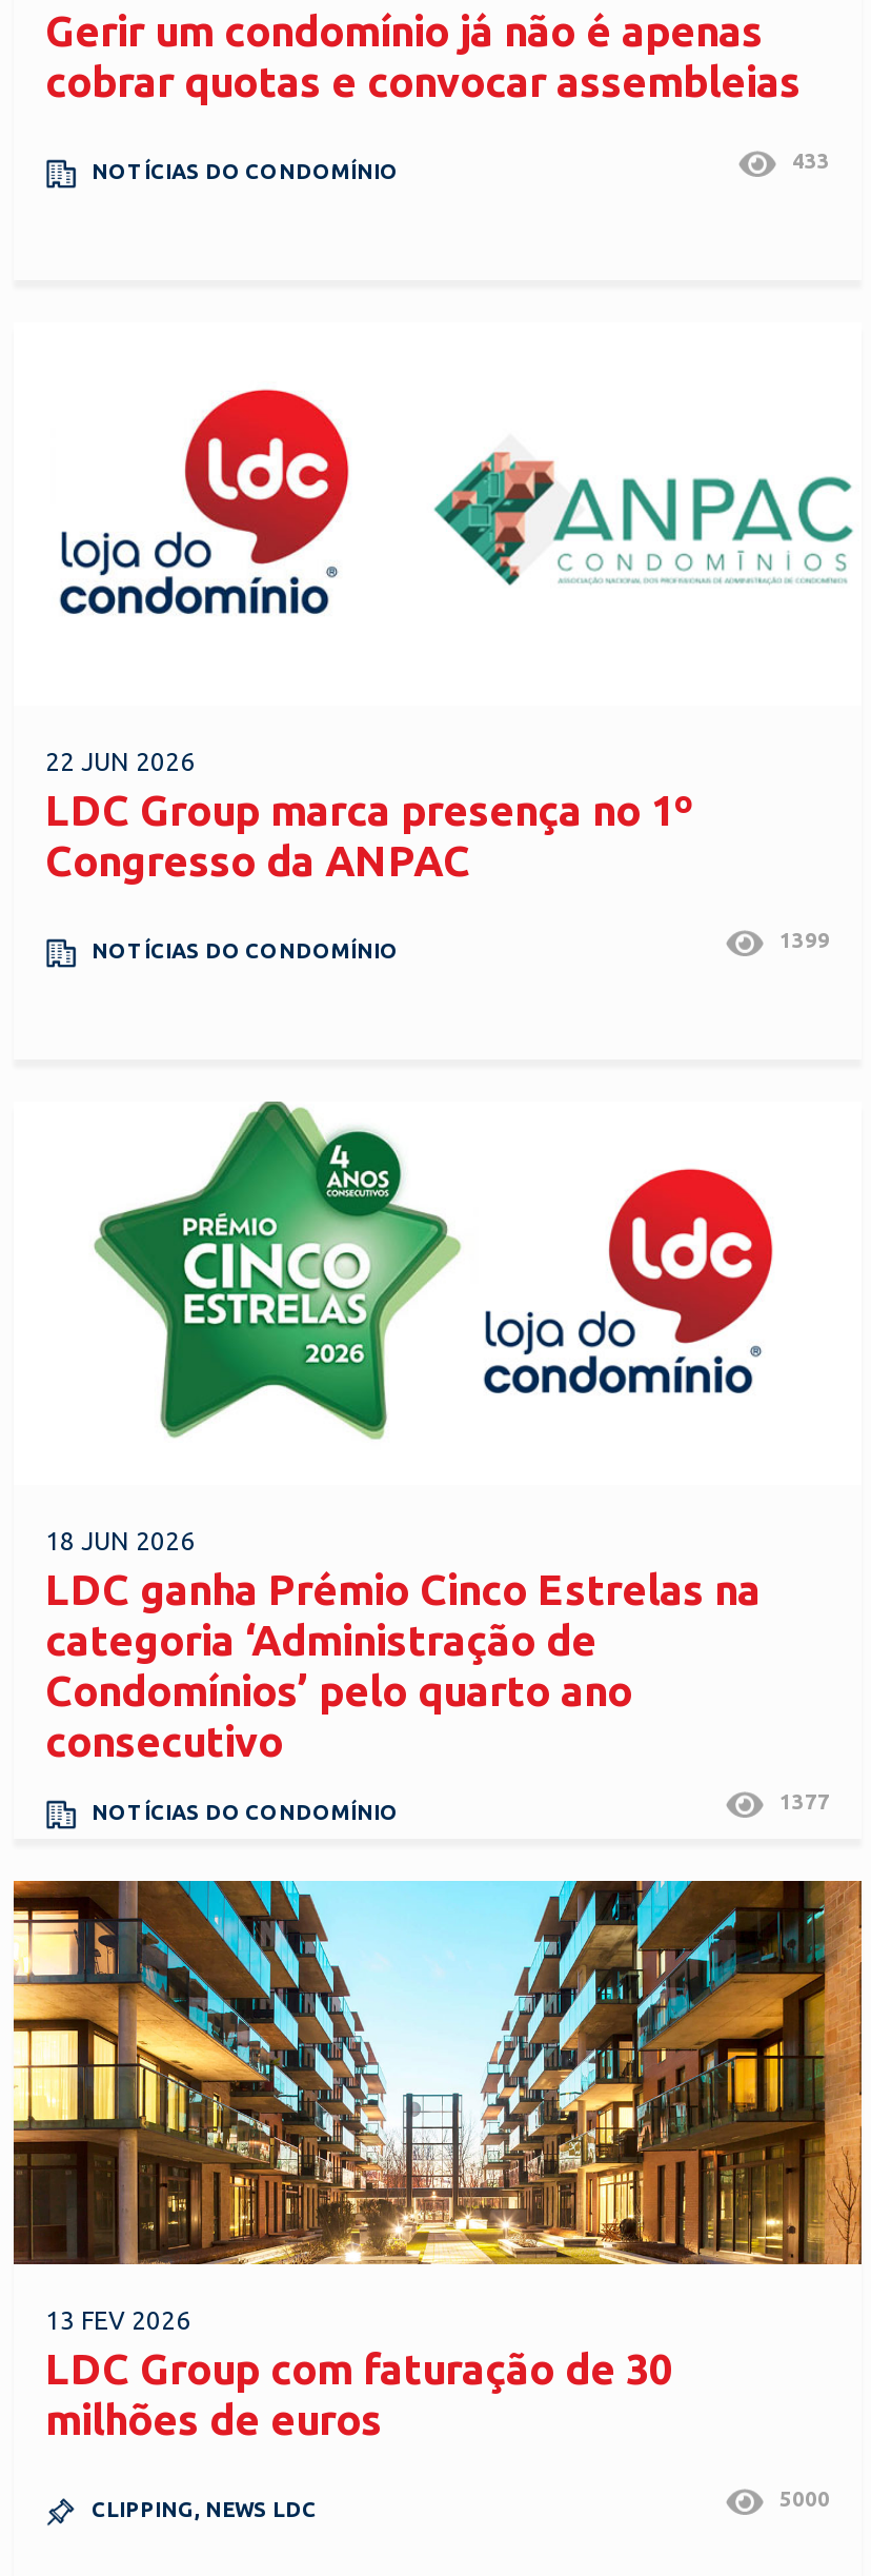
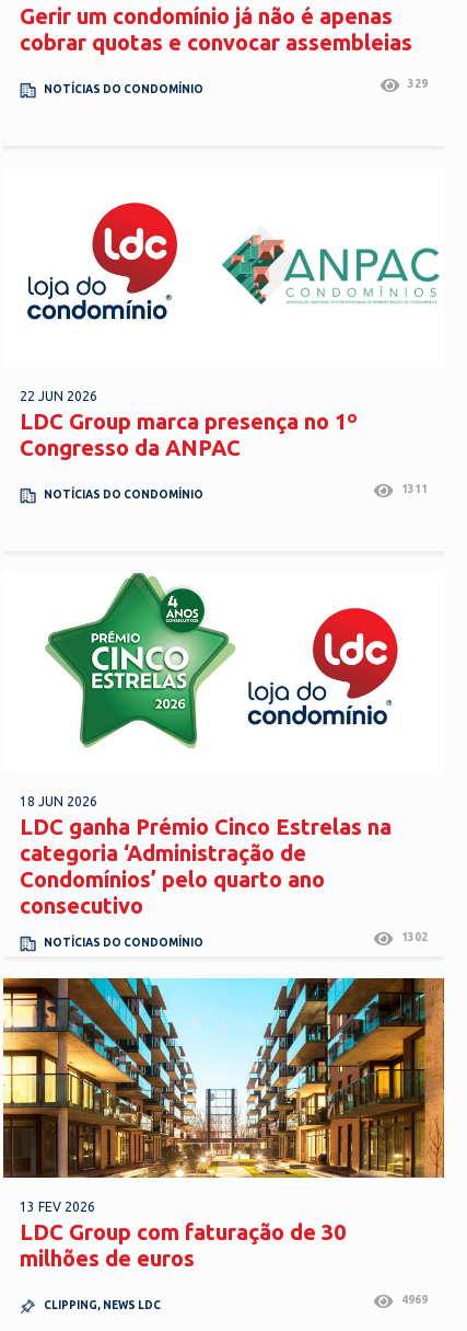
- 433
+ 329

- 1399
+ 1311

- 1377
+ 1302

- 5000
+ 4969
